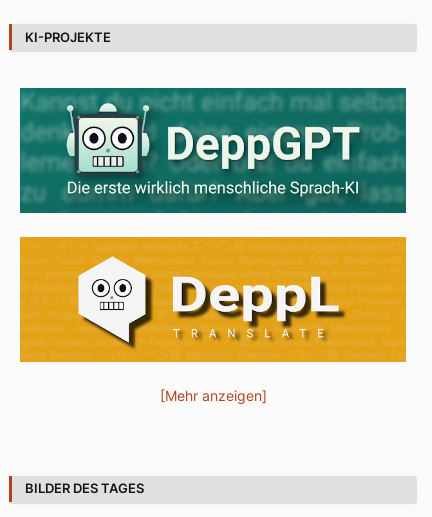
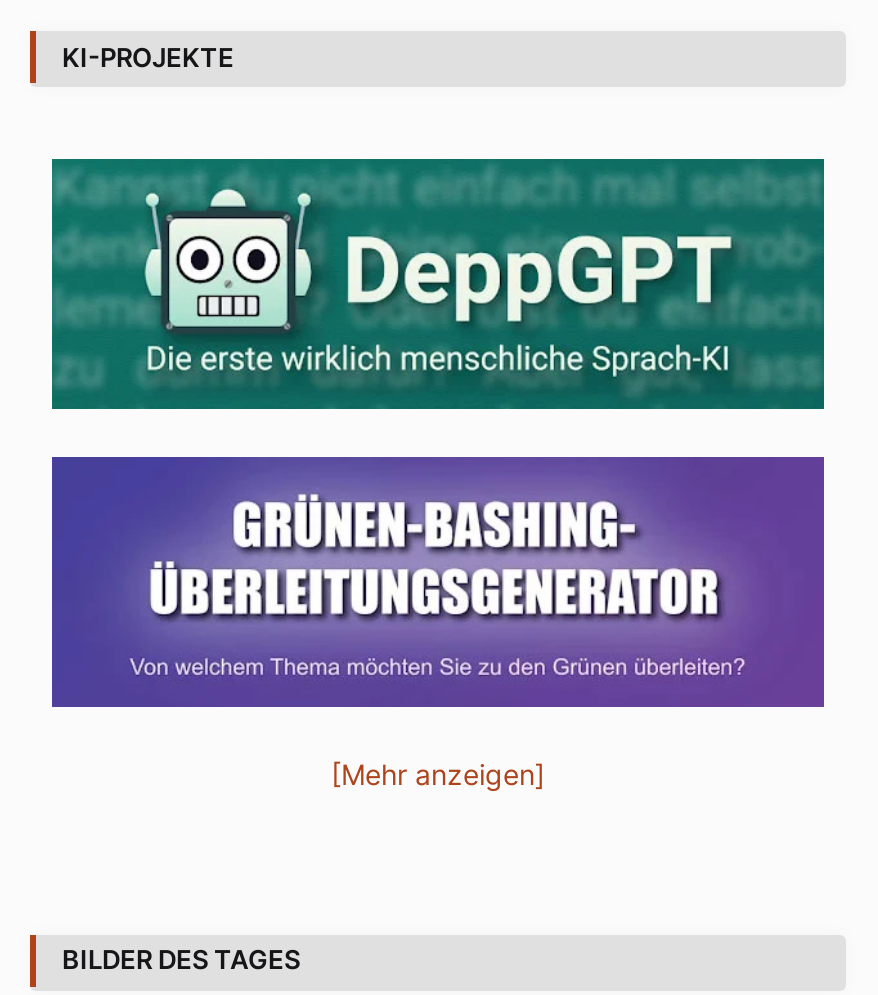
- [image]
+ [image]
